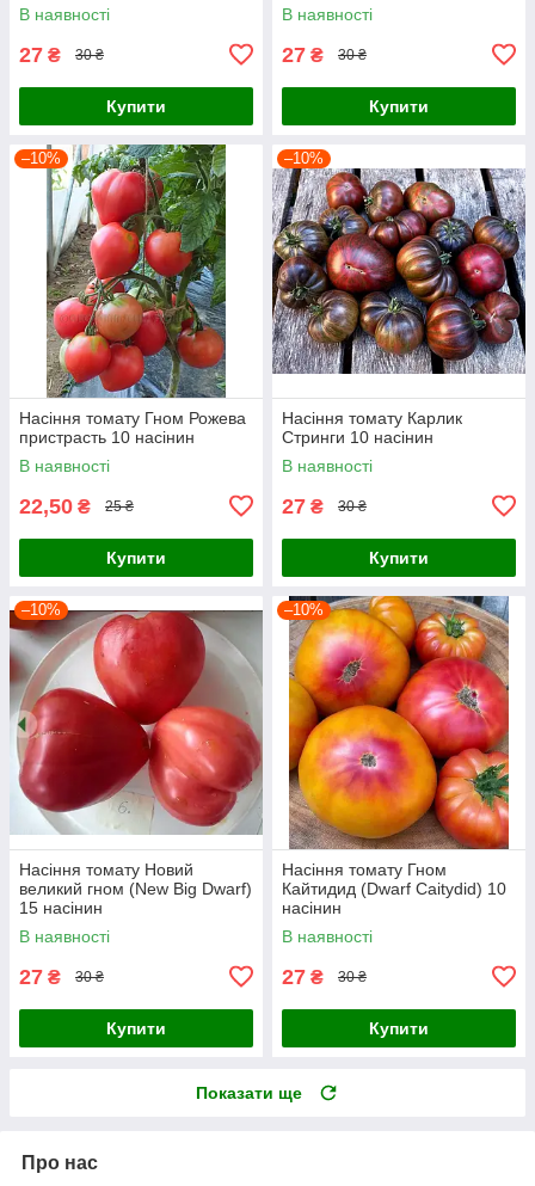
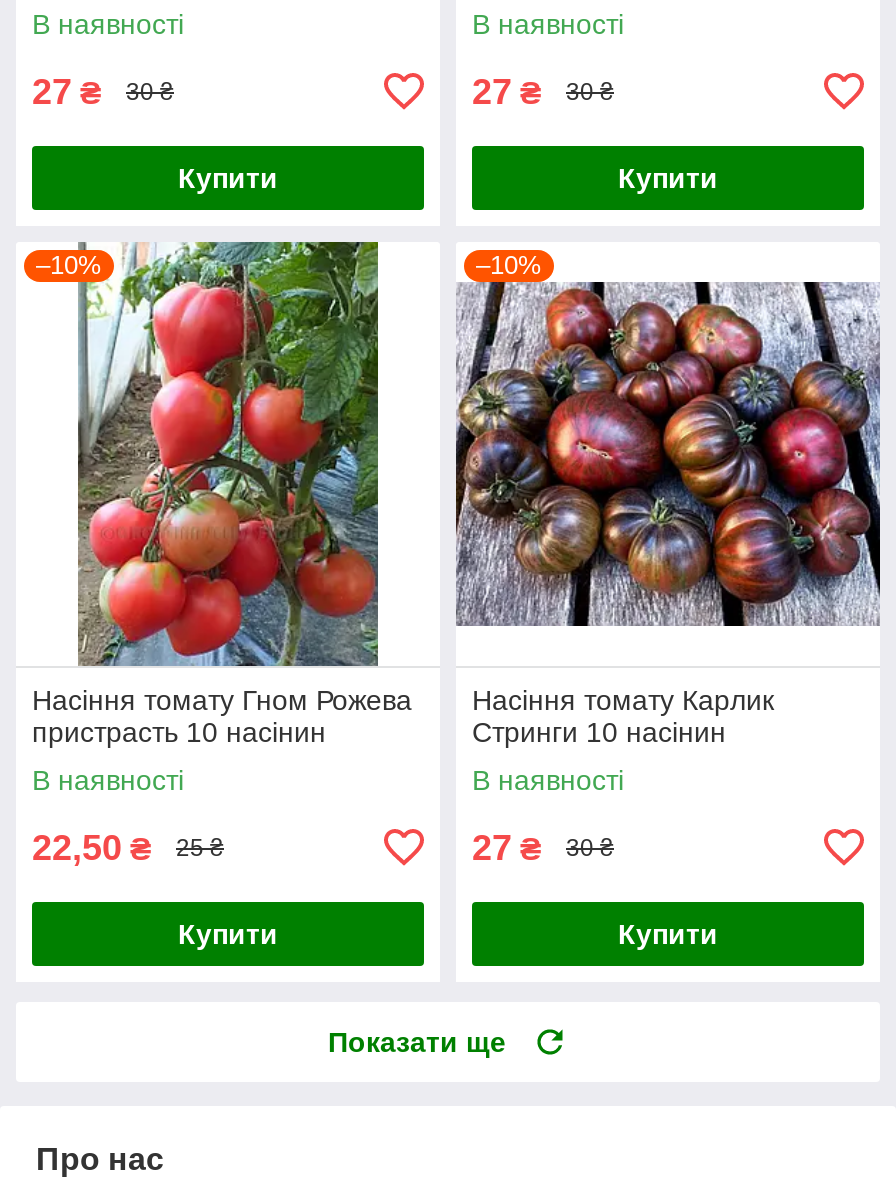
- [image]
- –10%

- [image]
- –10%

- Насіння томату Новий
- великий гном (New Big Dwarf)
- 15 насінин
- В наявності
- 27 ₴
- 30 ₴
- Купити

- Насіння томату Гном
- Кайтидид (Dwarf Caitydid) 10
- насінин
- В наявності
- 27 ₴
- 30 ₴
- Купити
